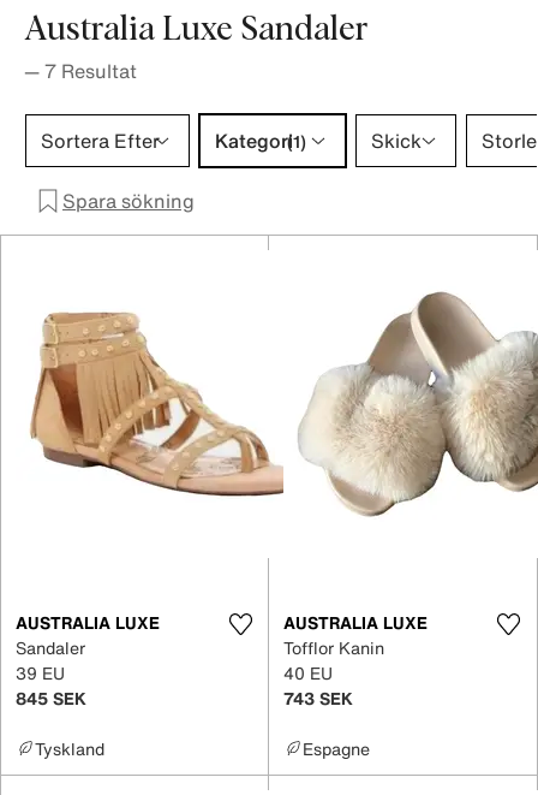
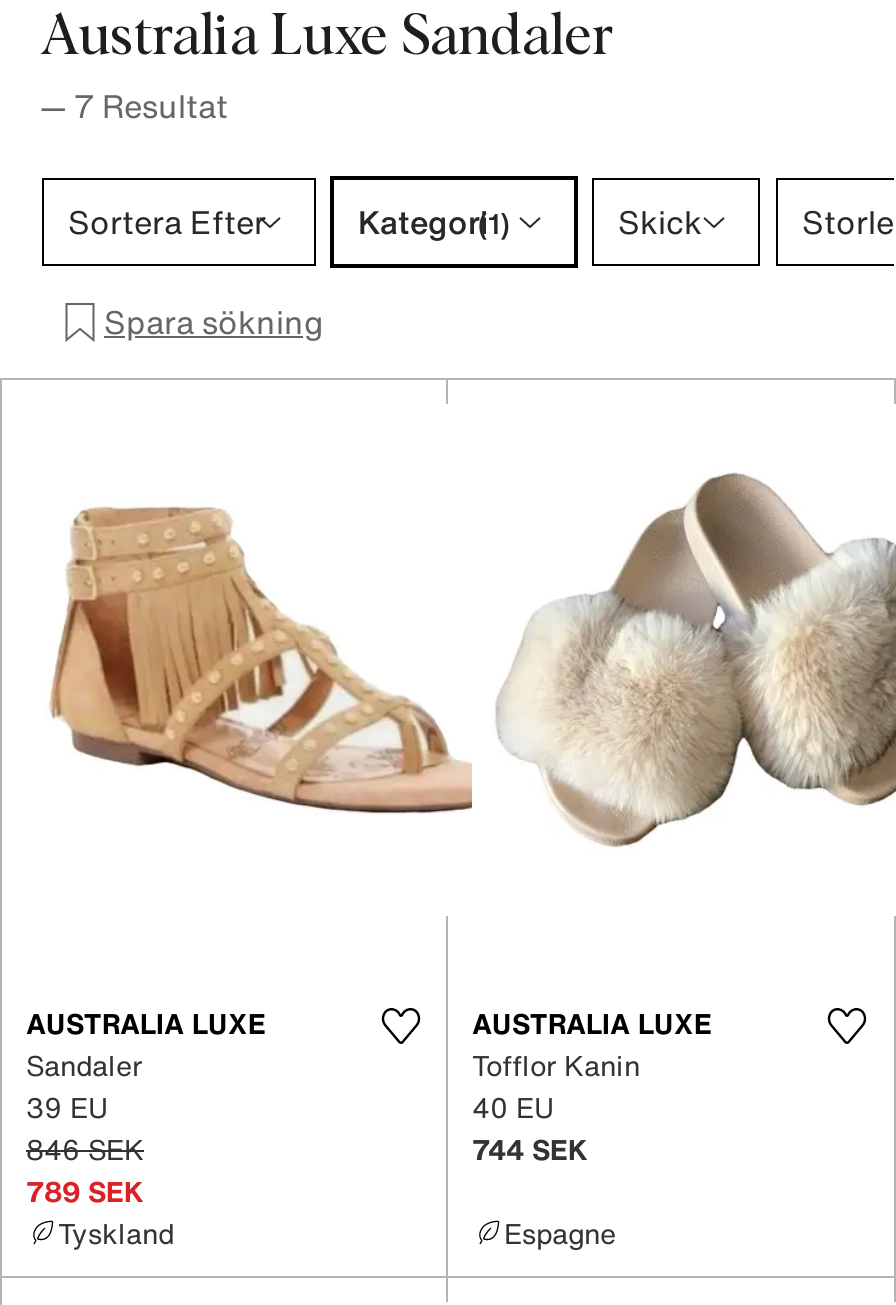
- 845 SEK
+ 846 SEK
+ 789 SEK

- 743 SEK
+ 744 SEK
